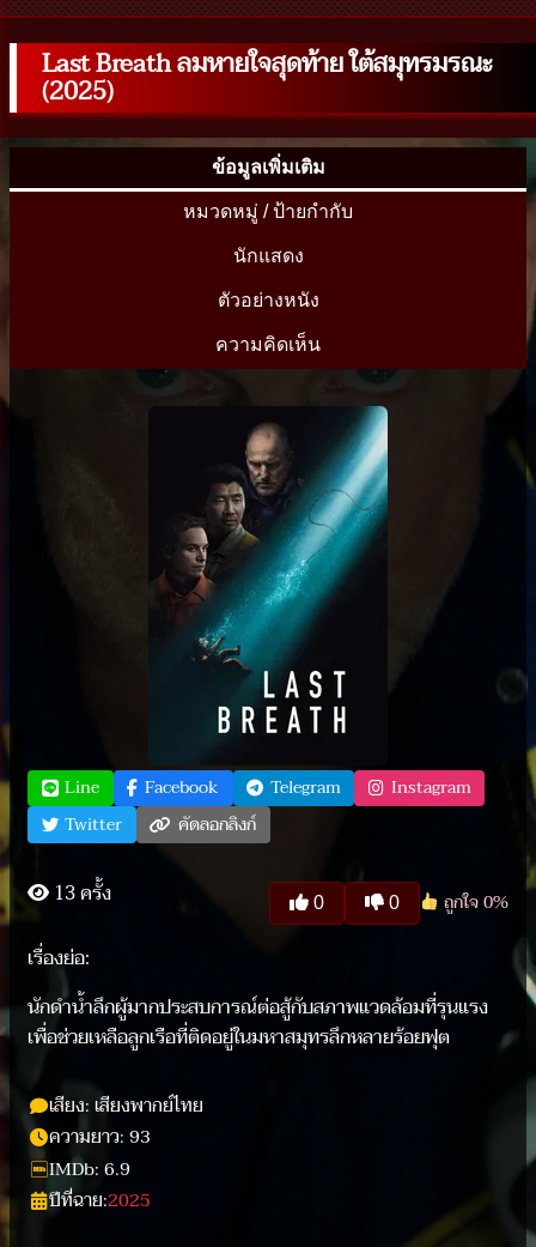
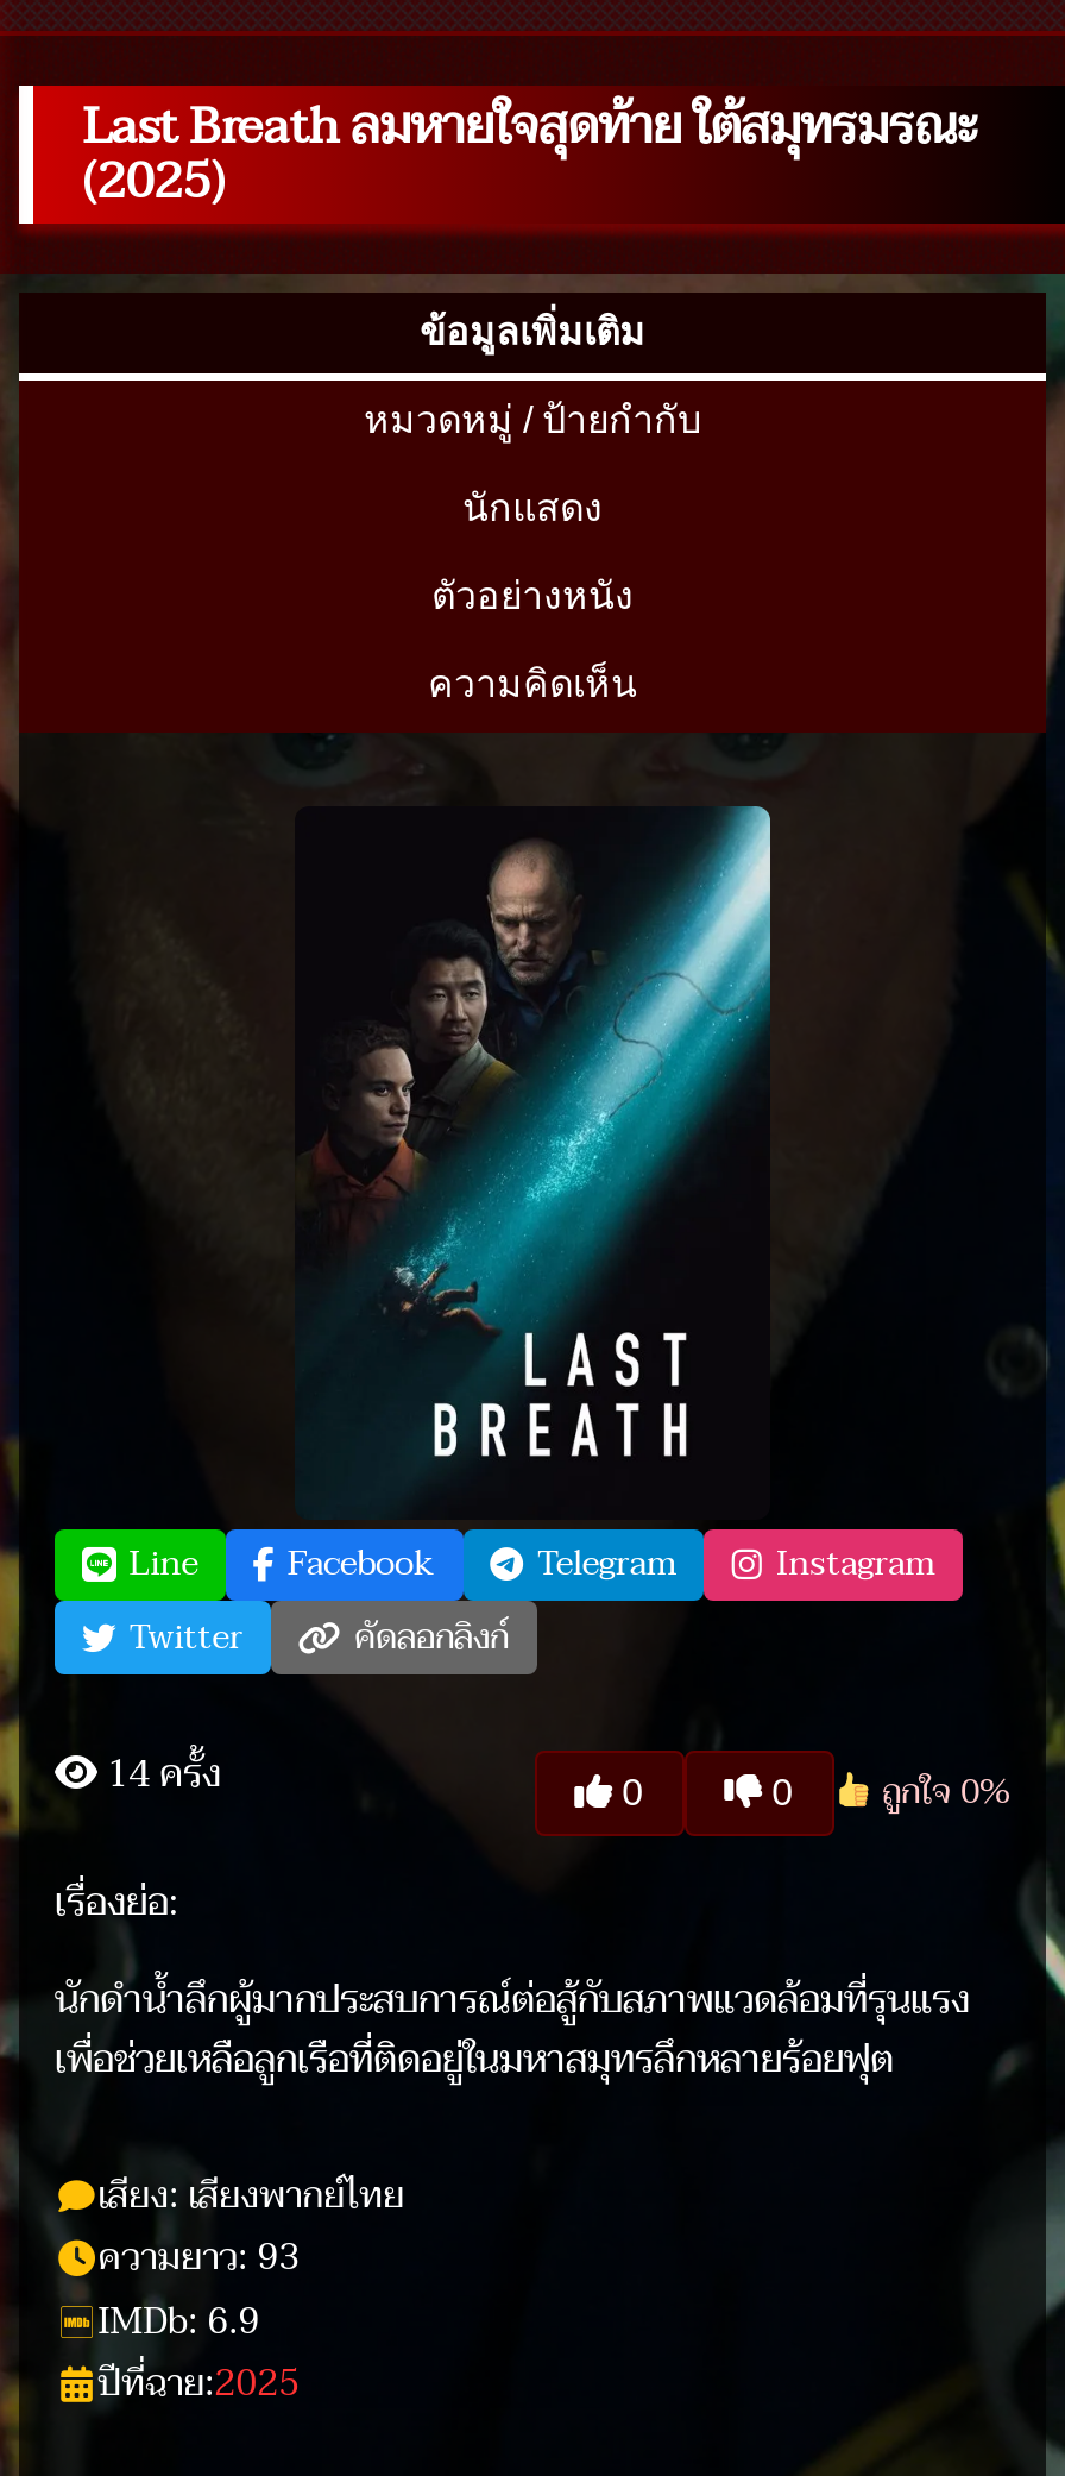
- 13 ครั้ง
+ 14 ครั้ง
